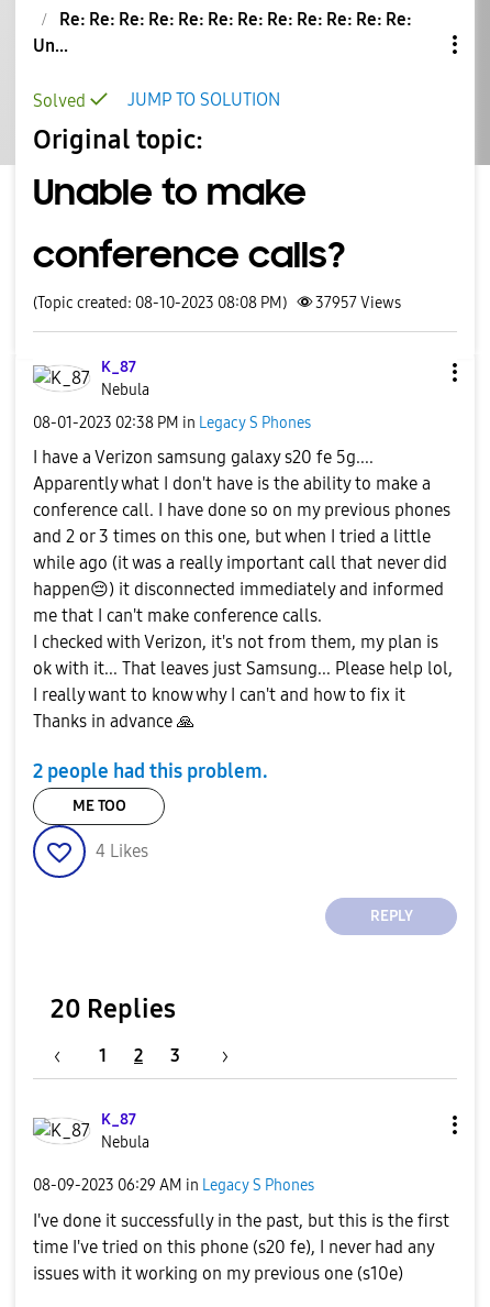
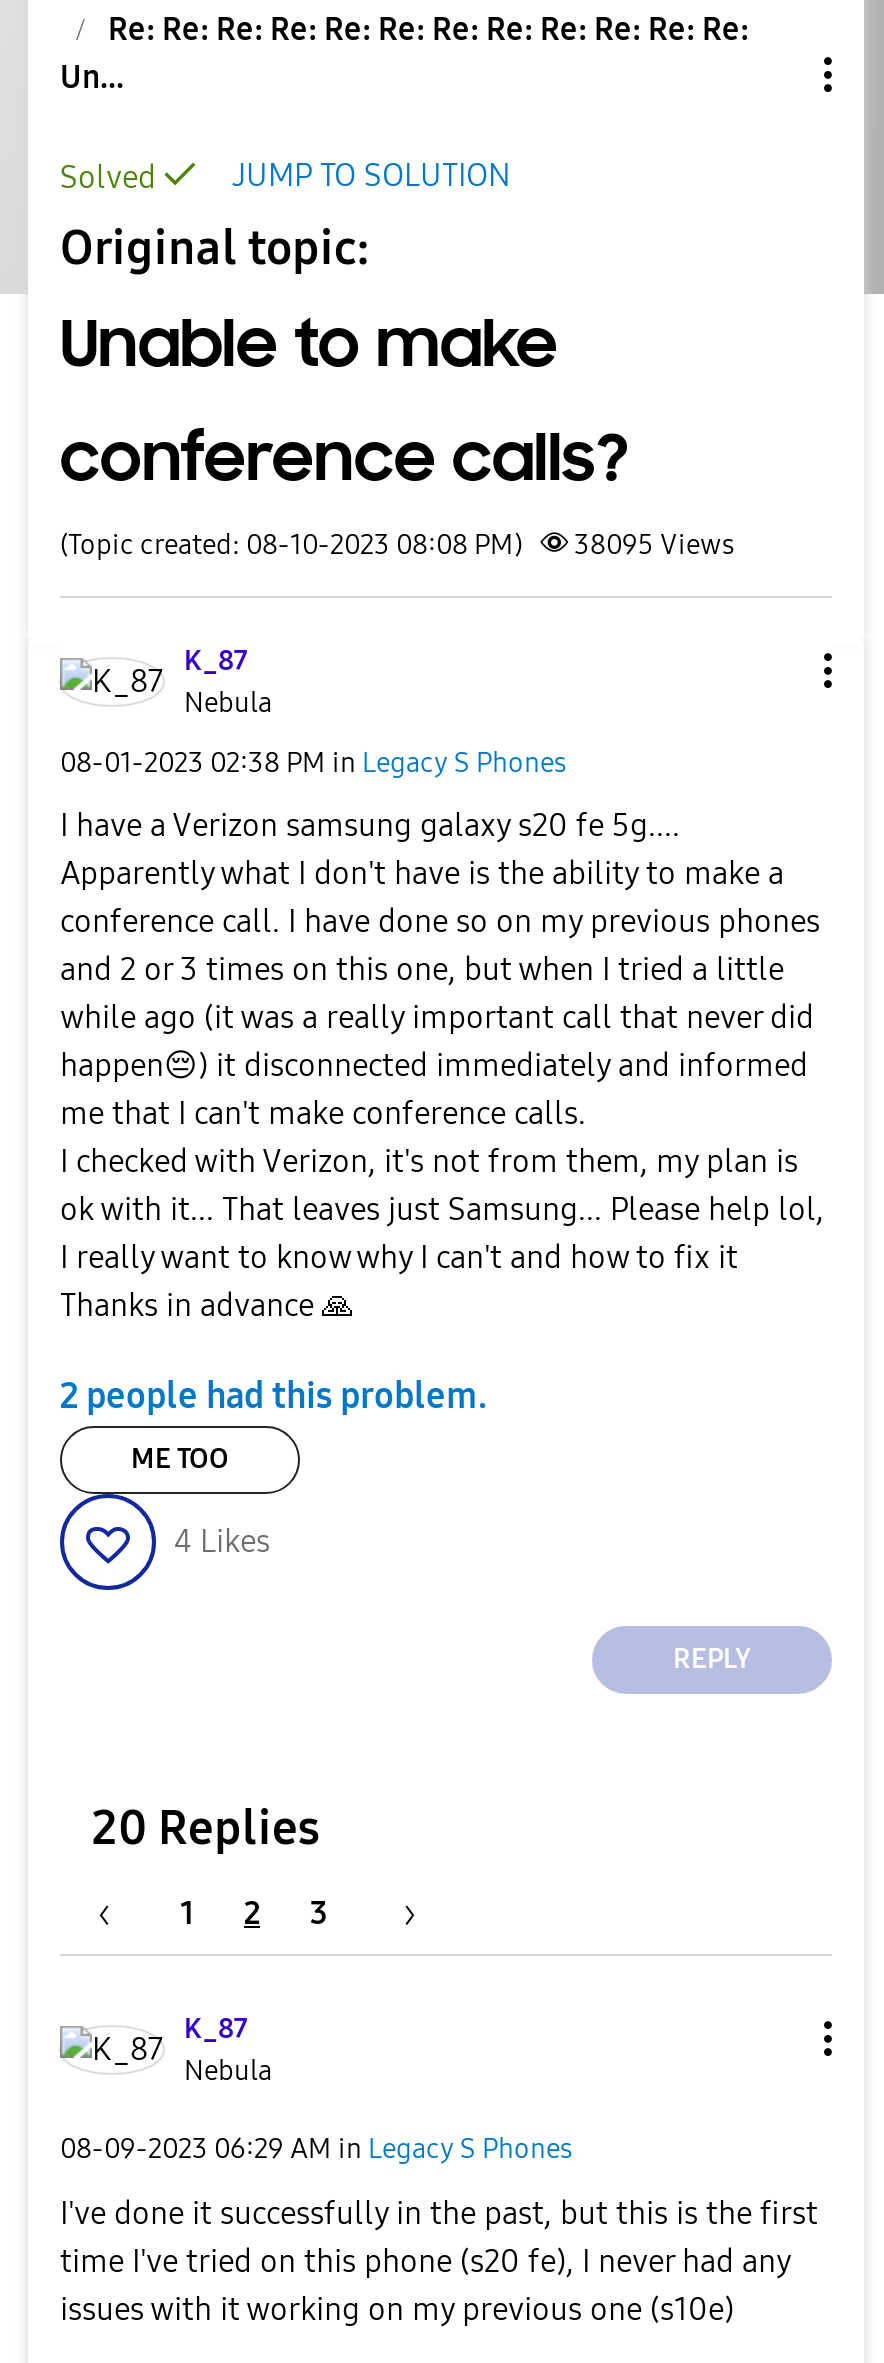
- (Topic created: 08-10-2023 08:08 PM) 37957 Views
+ (Topic created: 08-10-2023 08:08 PM) 38095 Views
